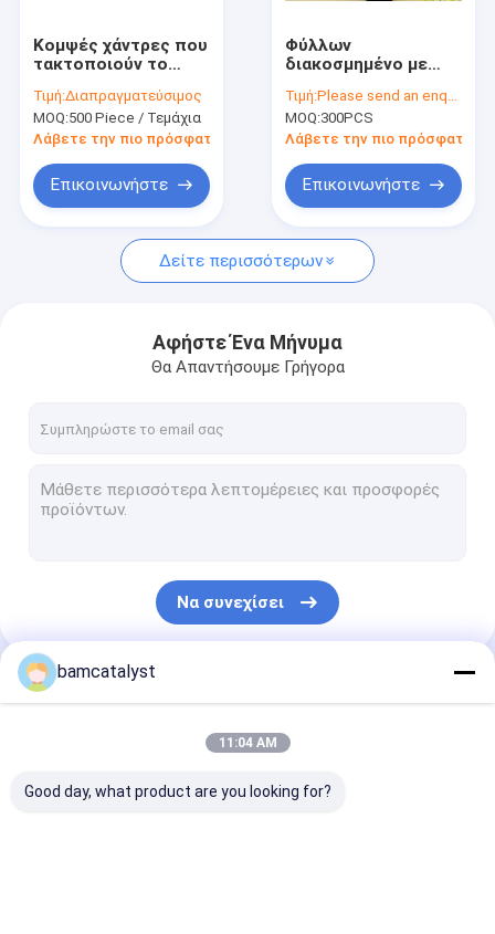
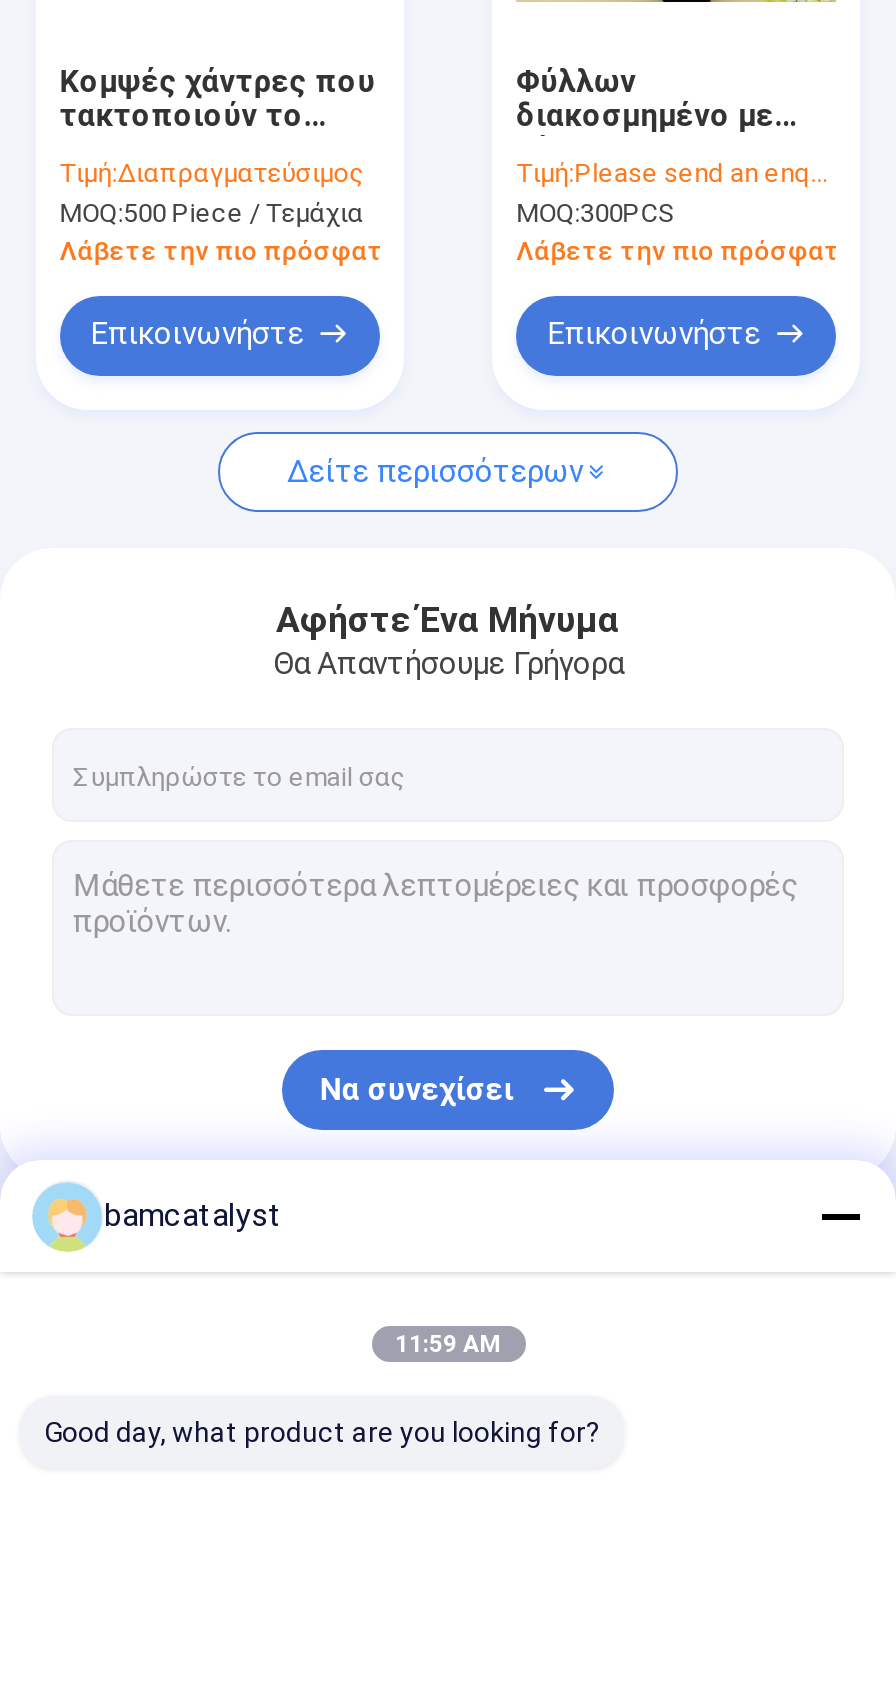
- 11:04 AM
+ 11:59 AM
